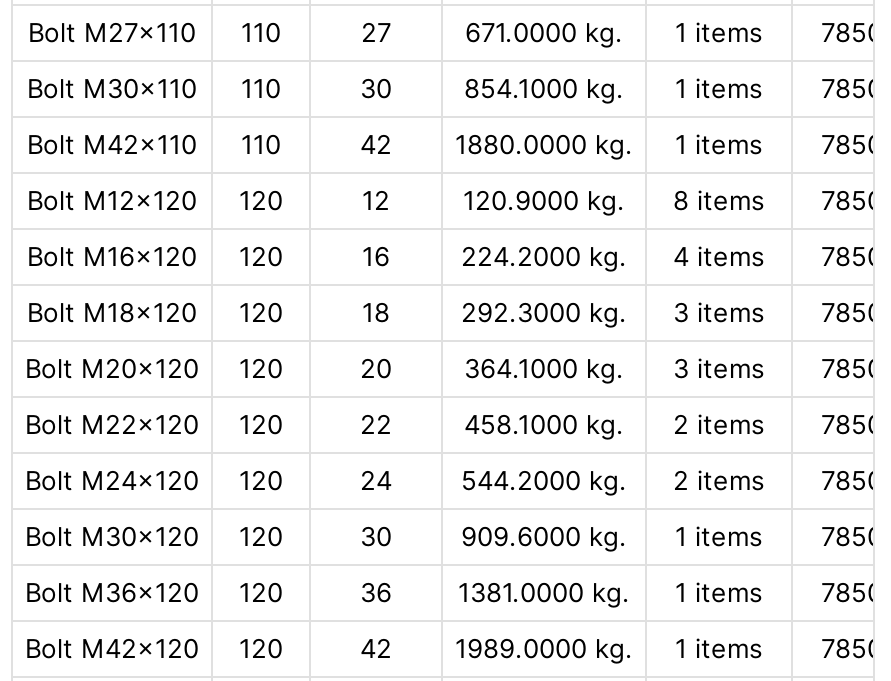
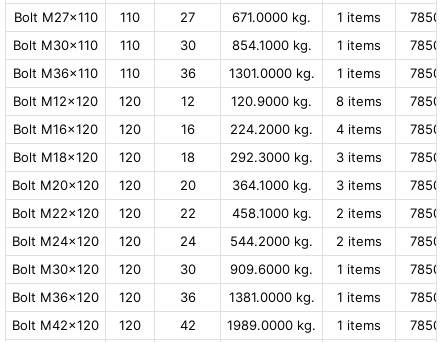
- Bolt M42x110 110
+ Bolt M36x110 110

- 42
+ 36

- 1880.0000 kg.
+ 1301.0000 kg.
